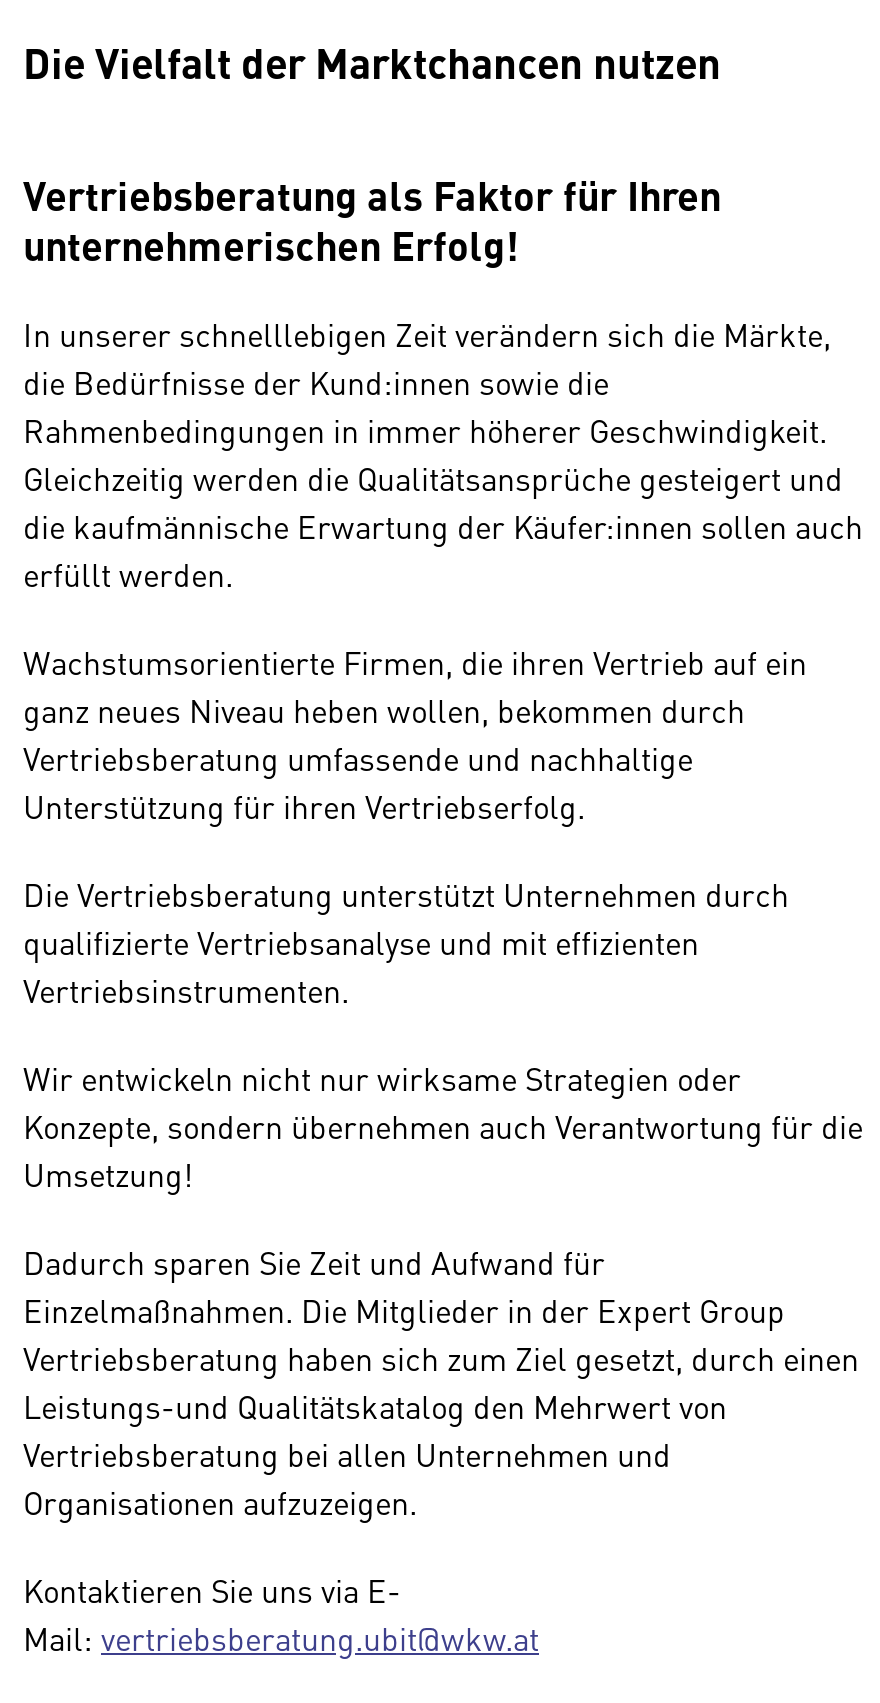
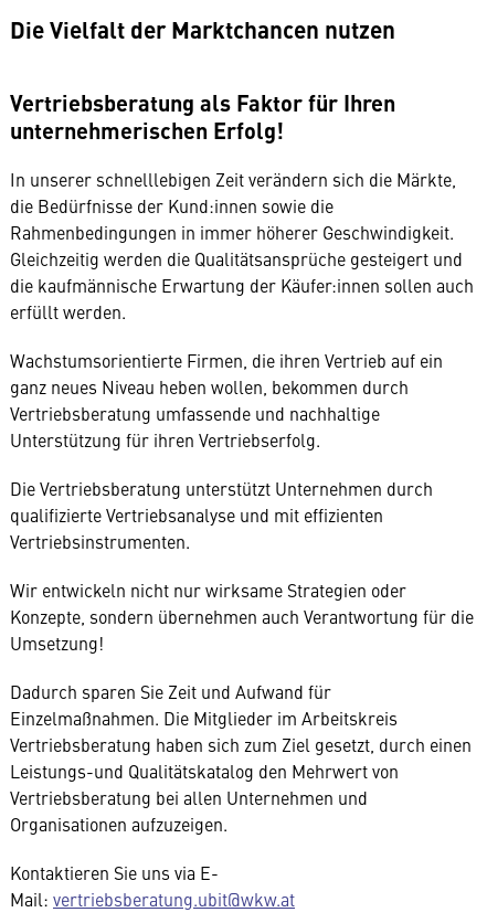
- Einzelmaßnahmen. Die Mitglieder in der Expert Group
+ Einzelmaßnahmen. Die Mitglieder im Arbeitskreis
